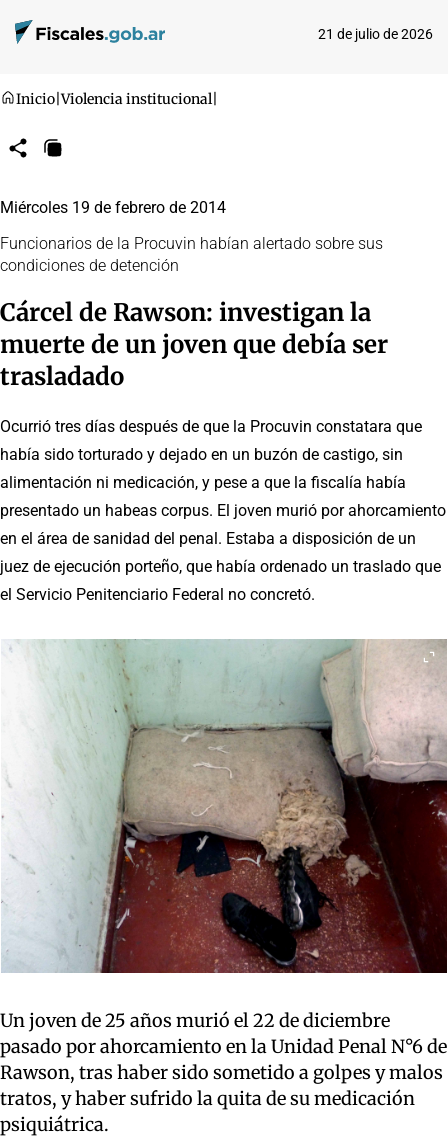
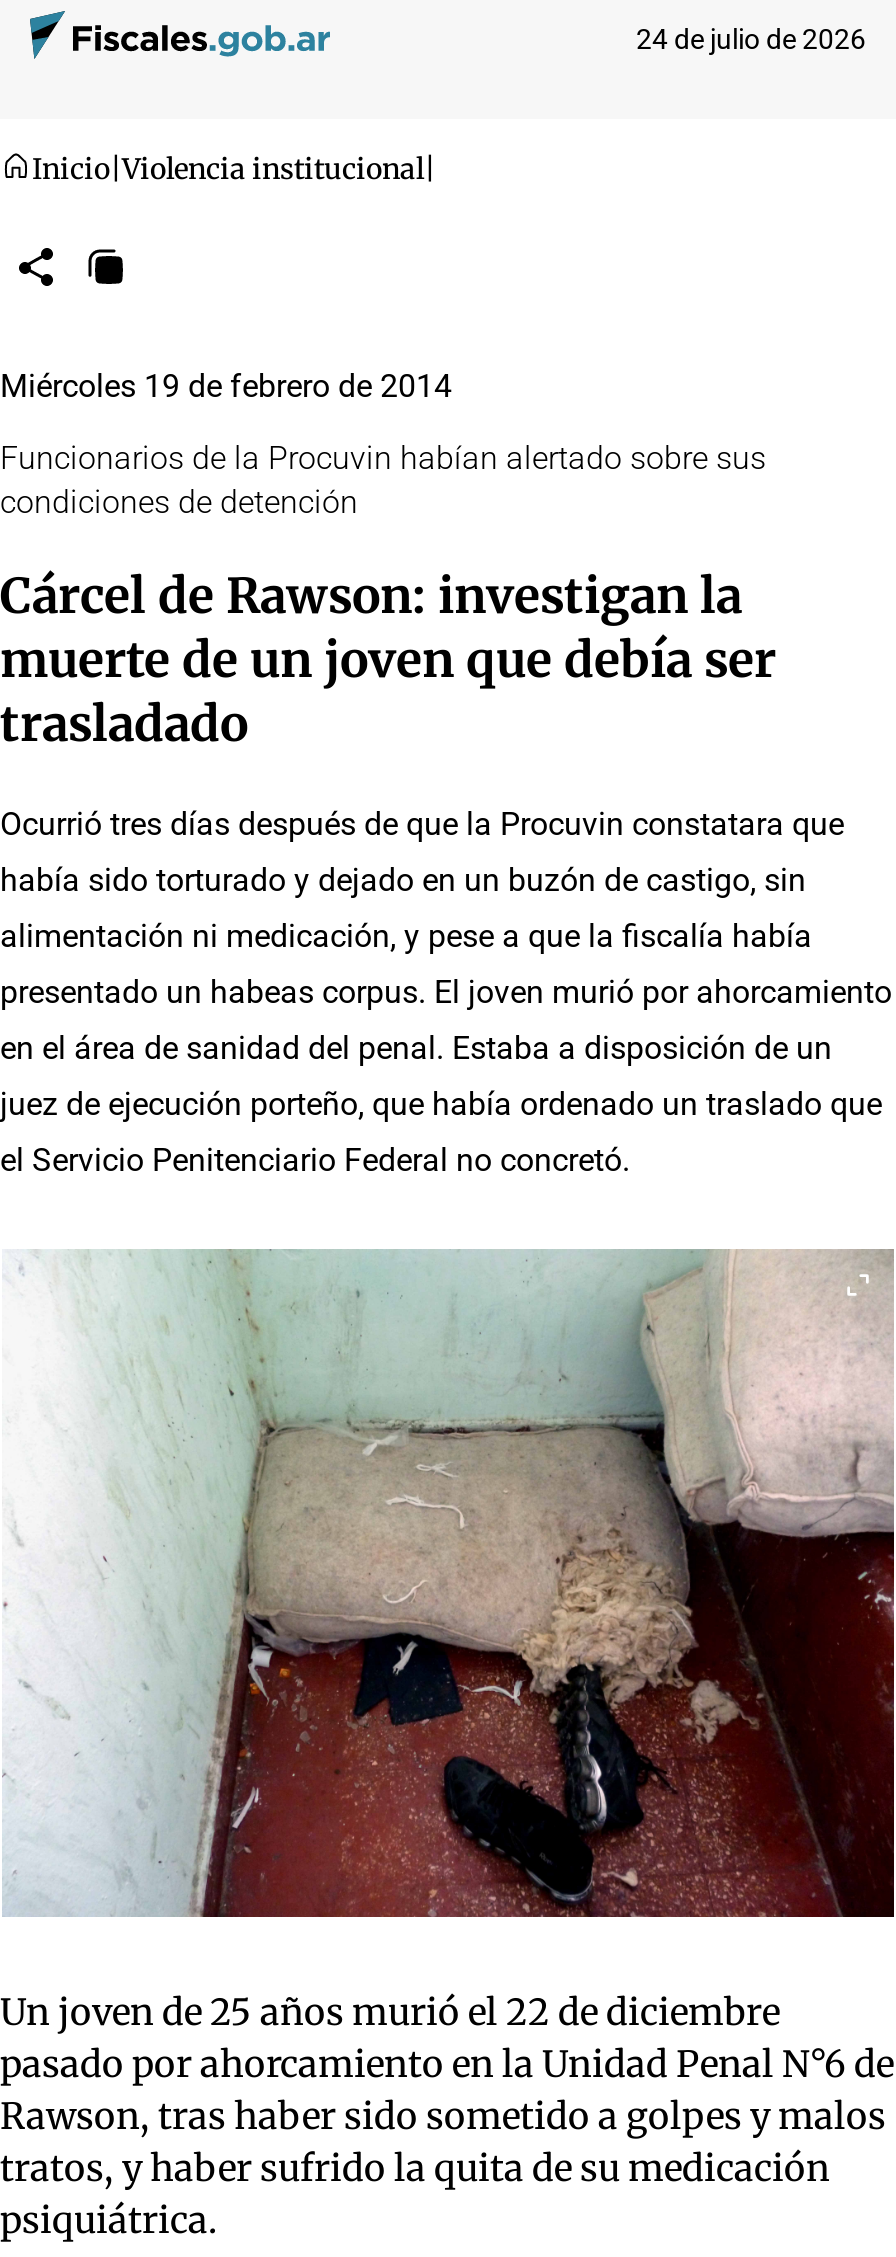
- 21 de julio de 2026
+ 24 de julio de 2026
